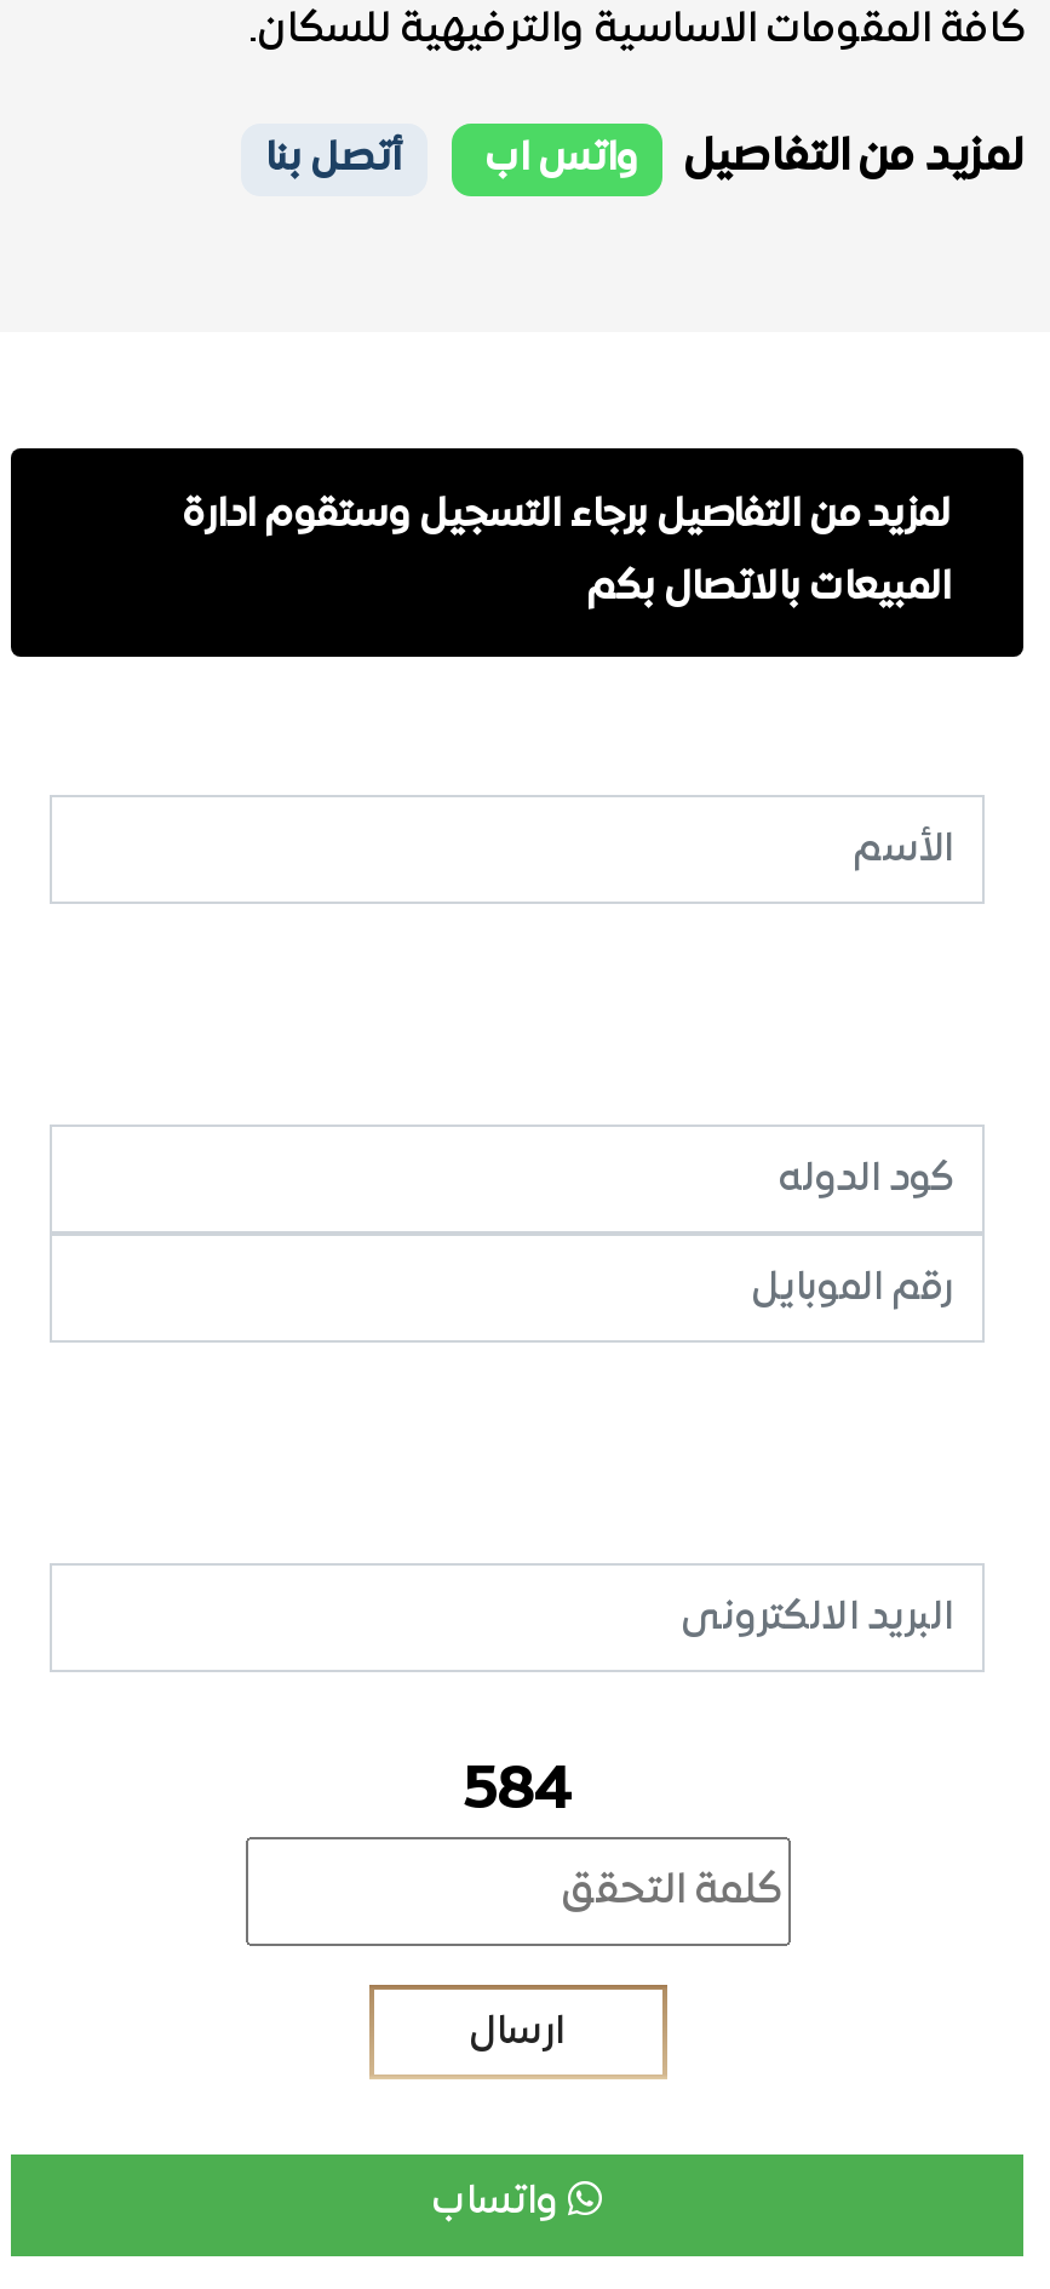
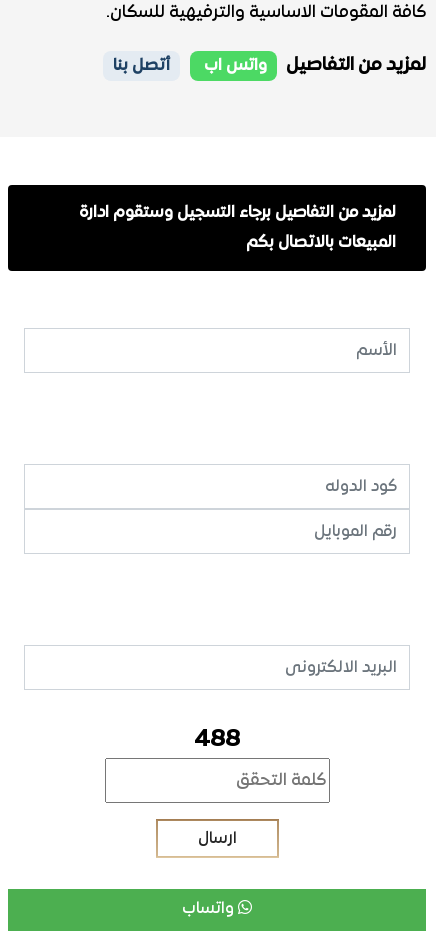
- 584
+ 488
